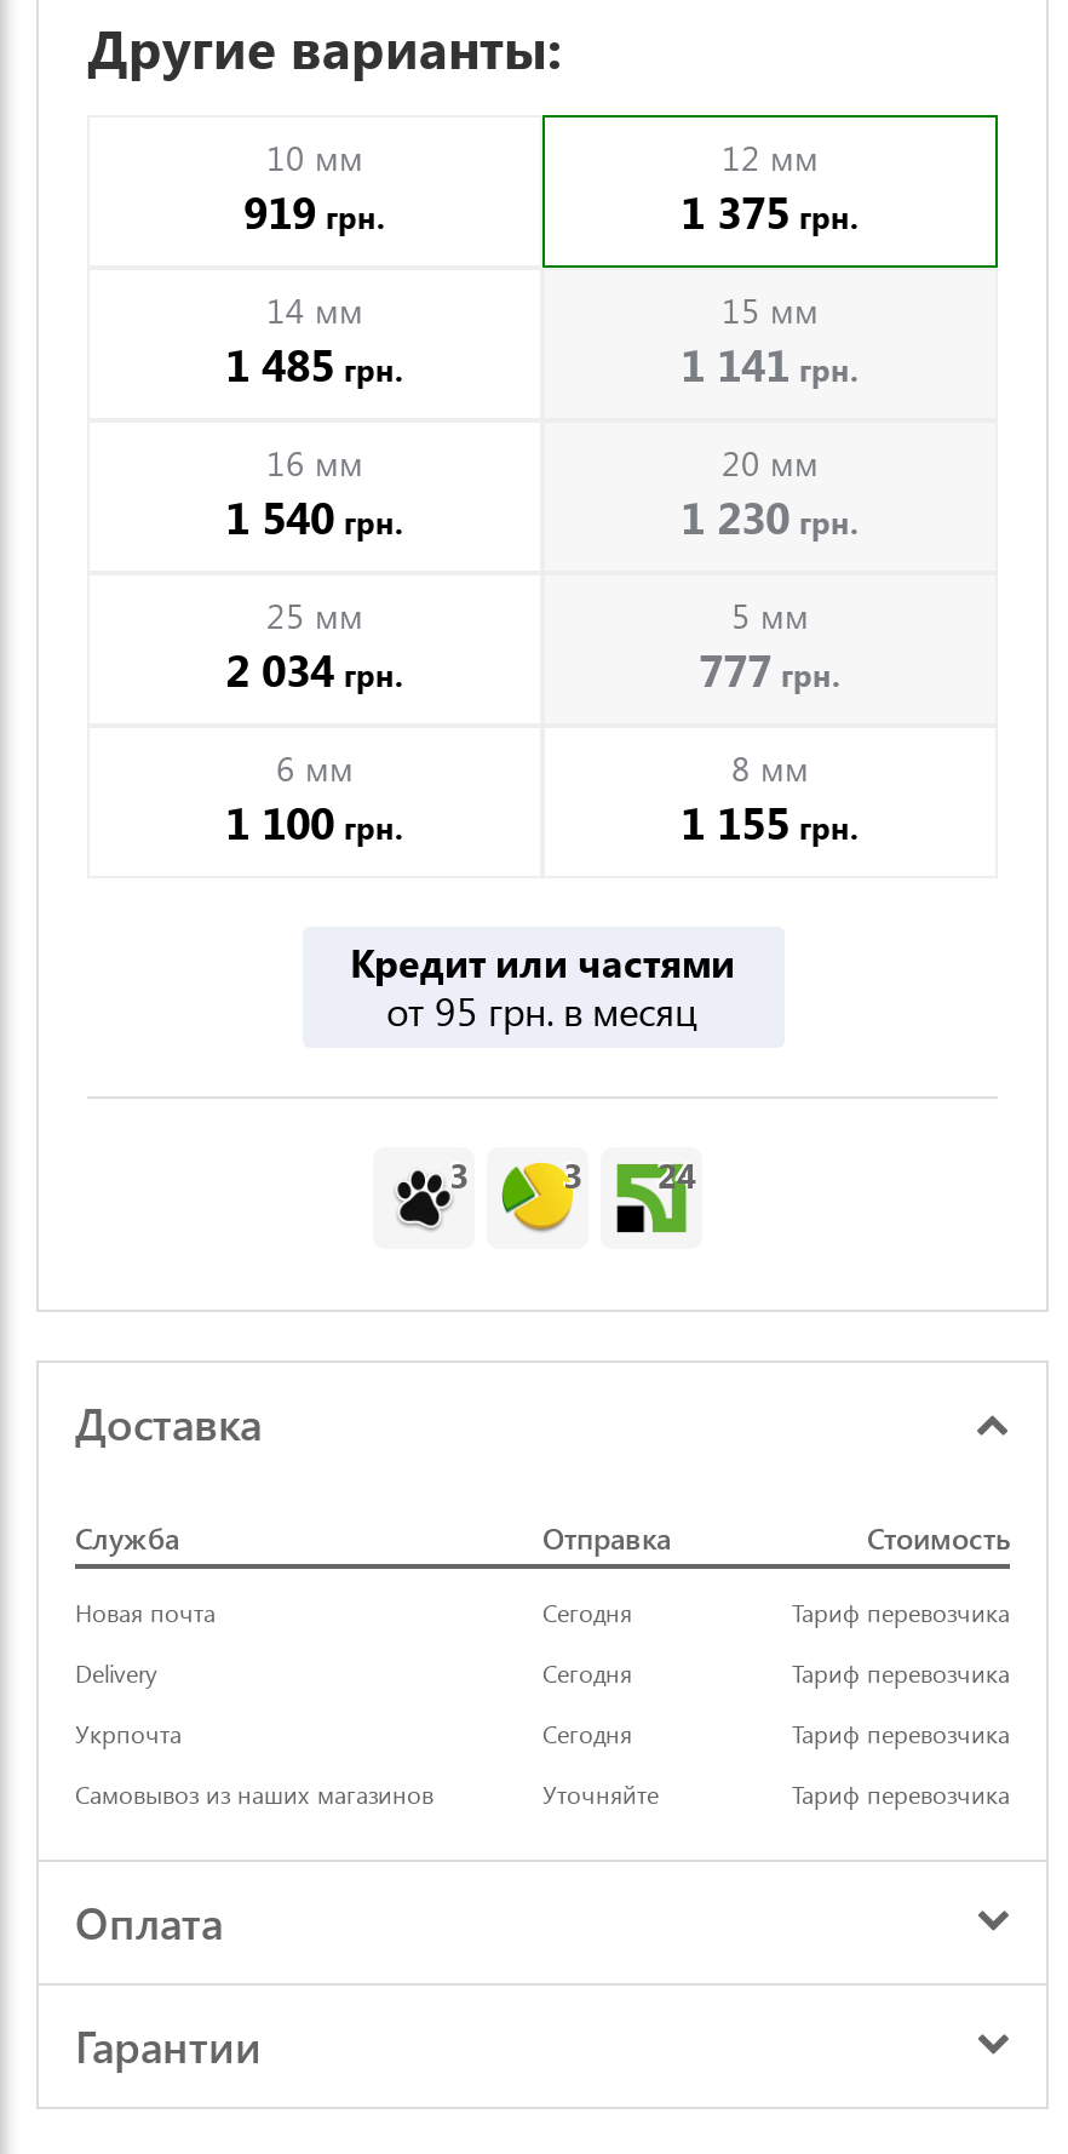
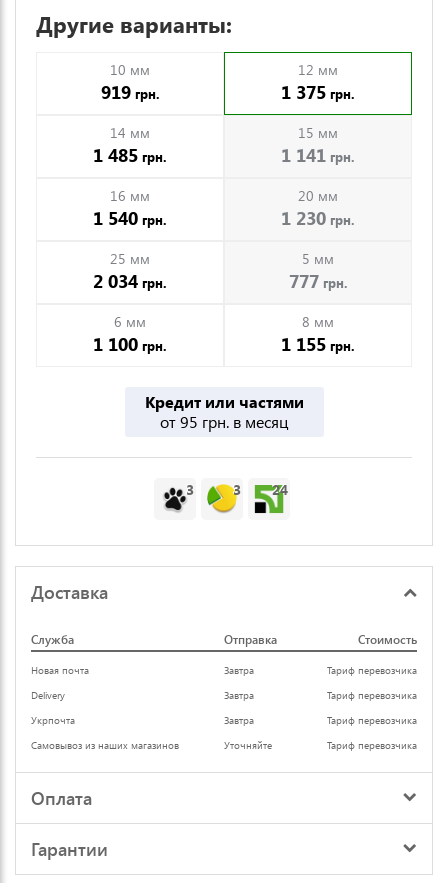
- Сегодня
+ Завтра

- Сегодня
+ Завтра

- Сегодня
+ Завтра
